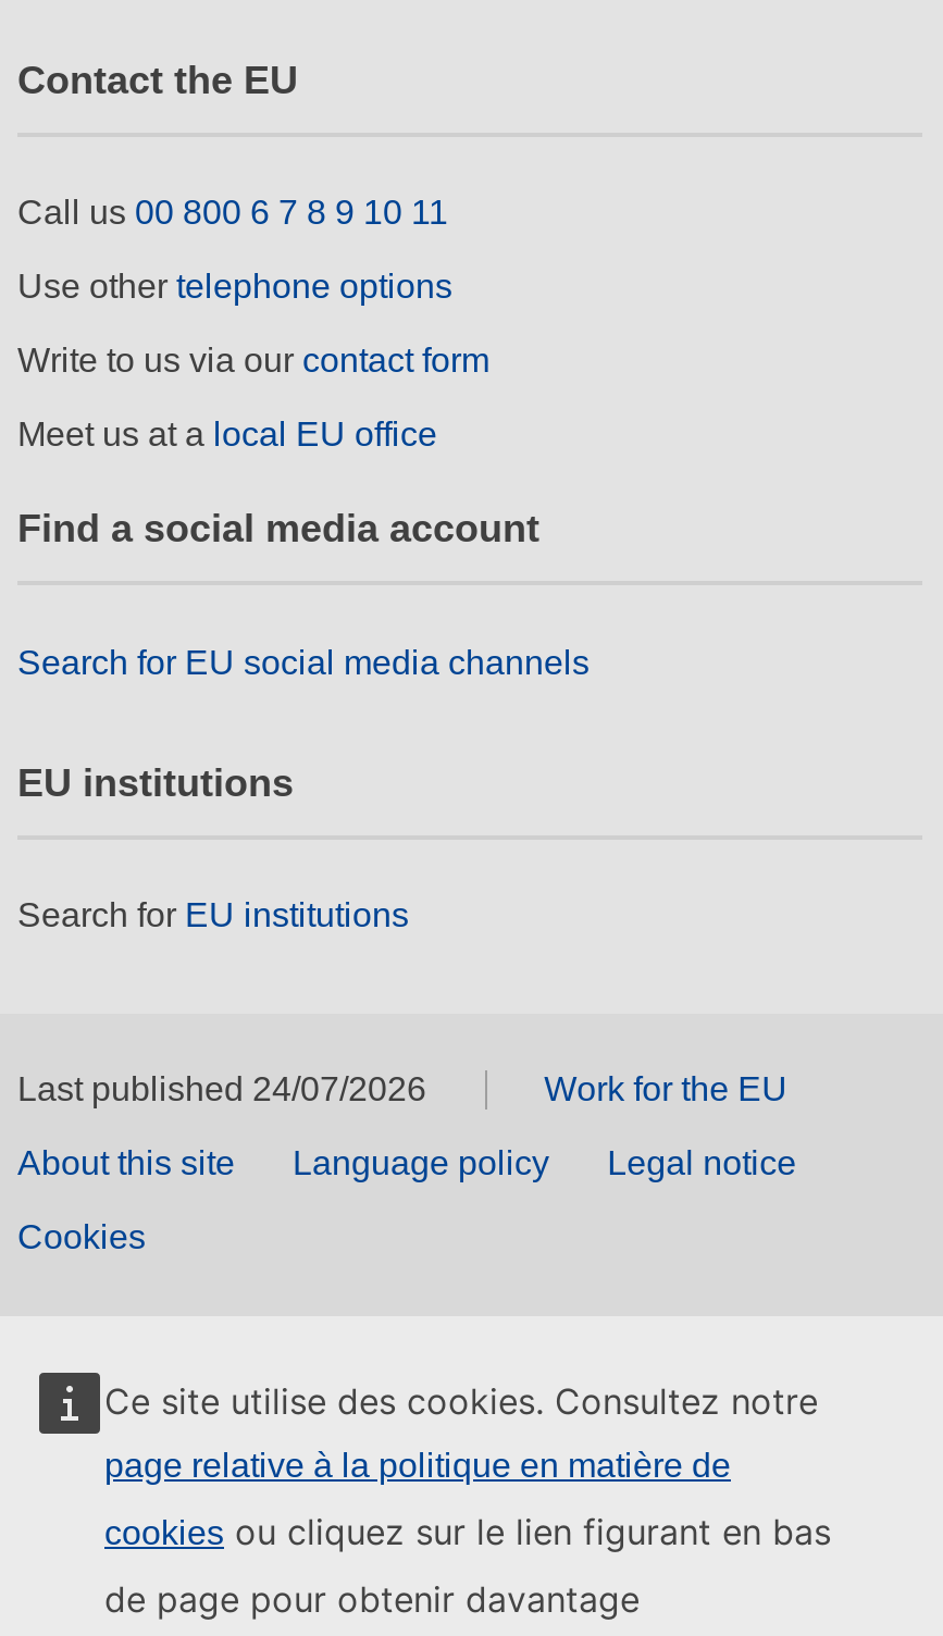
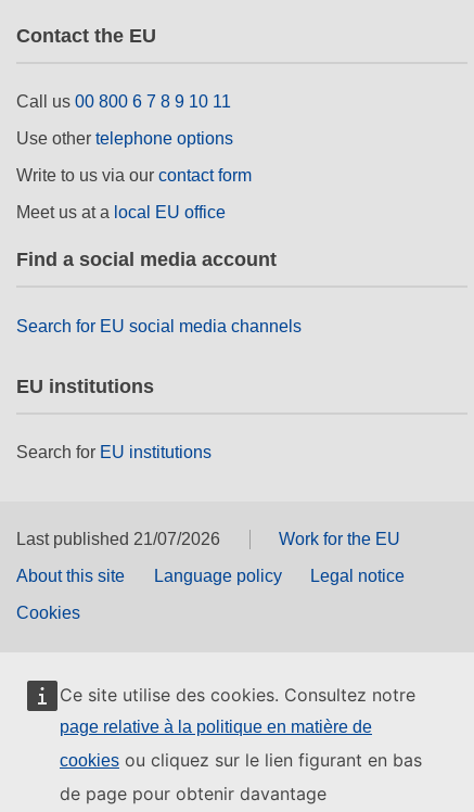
- Last published 24/07/2026
+ Last published 21/07/2026
